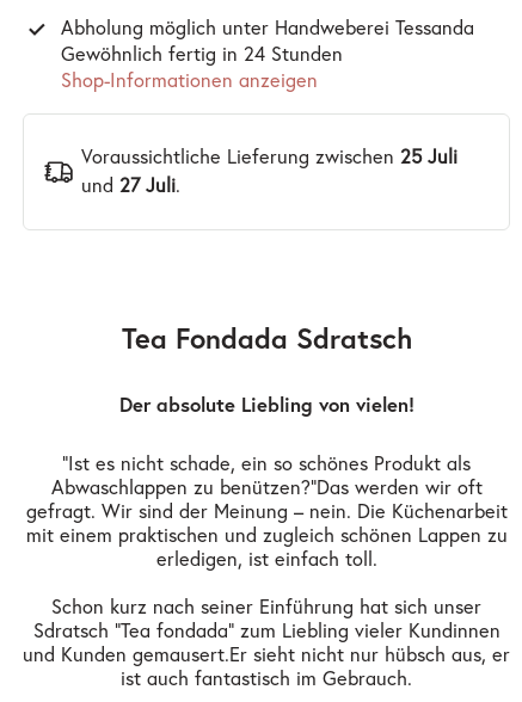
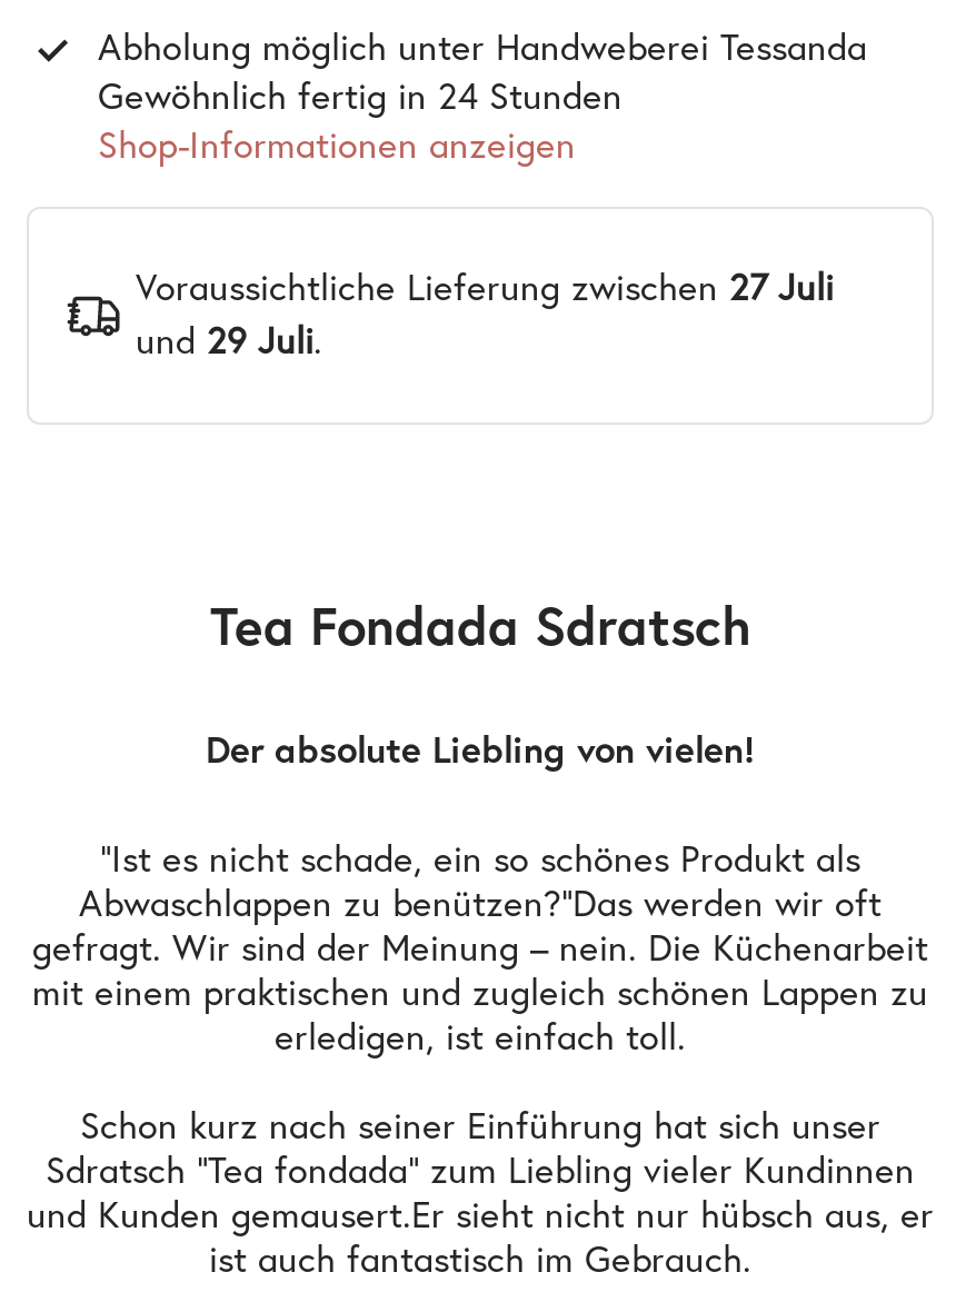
- Voraussichtliche Lieferung zwischen 25 Juli
+ Voraussichtliche Lieferung zwischen 27 Juli

- und 27 Juli.
+ und 29 Juli.
